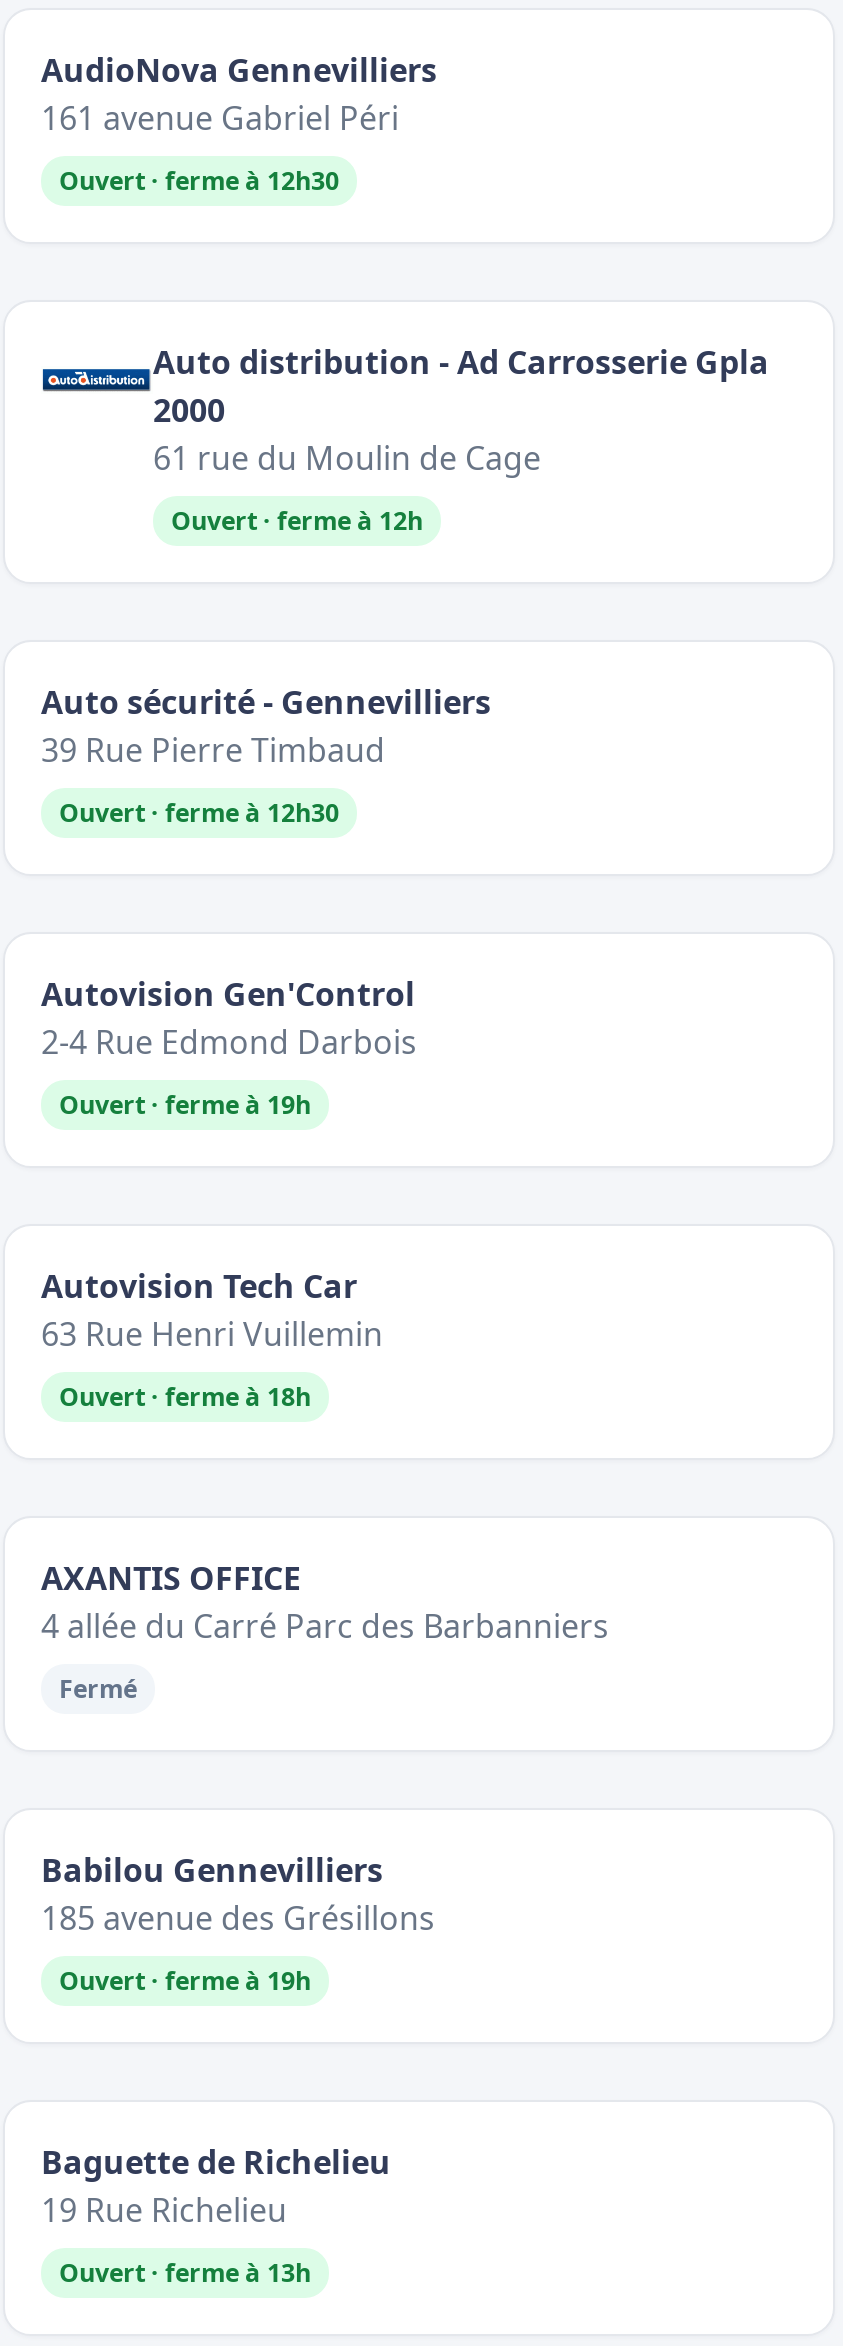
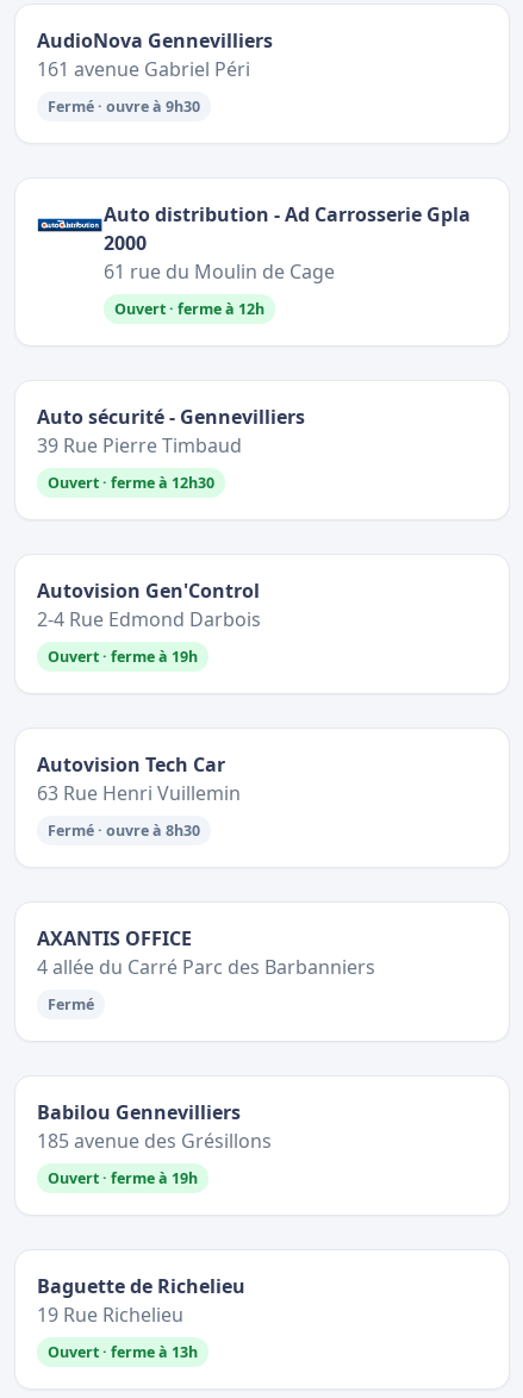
- Ouvert · ferme à 12h30
+ Fermé · ouvre à 9h30

- Ouvert · ferme à 18h
+ Fermé · ouvre à 8h30
